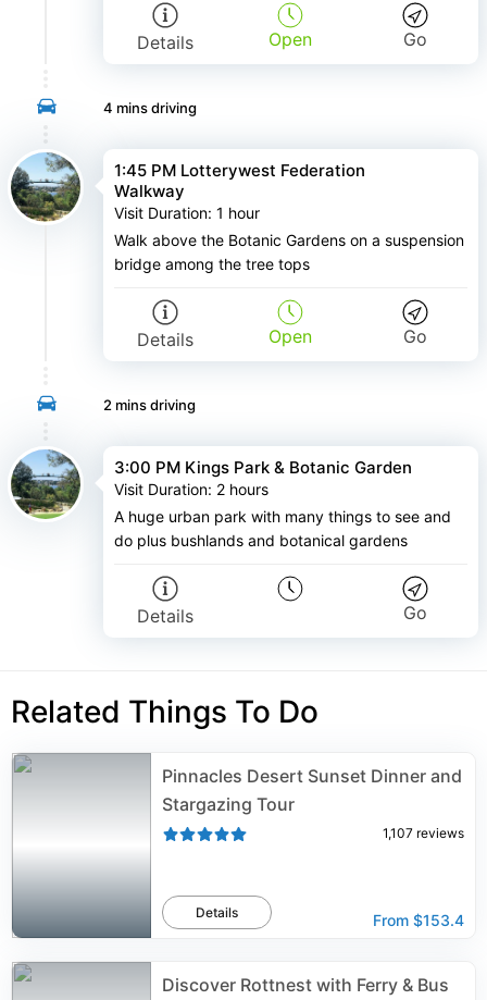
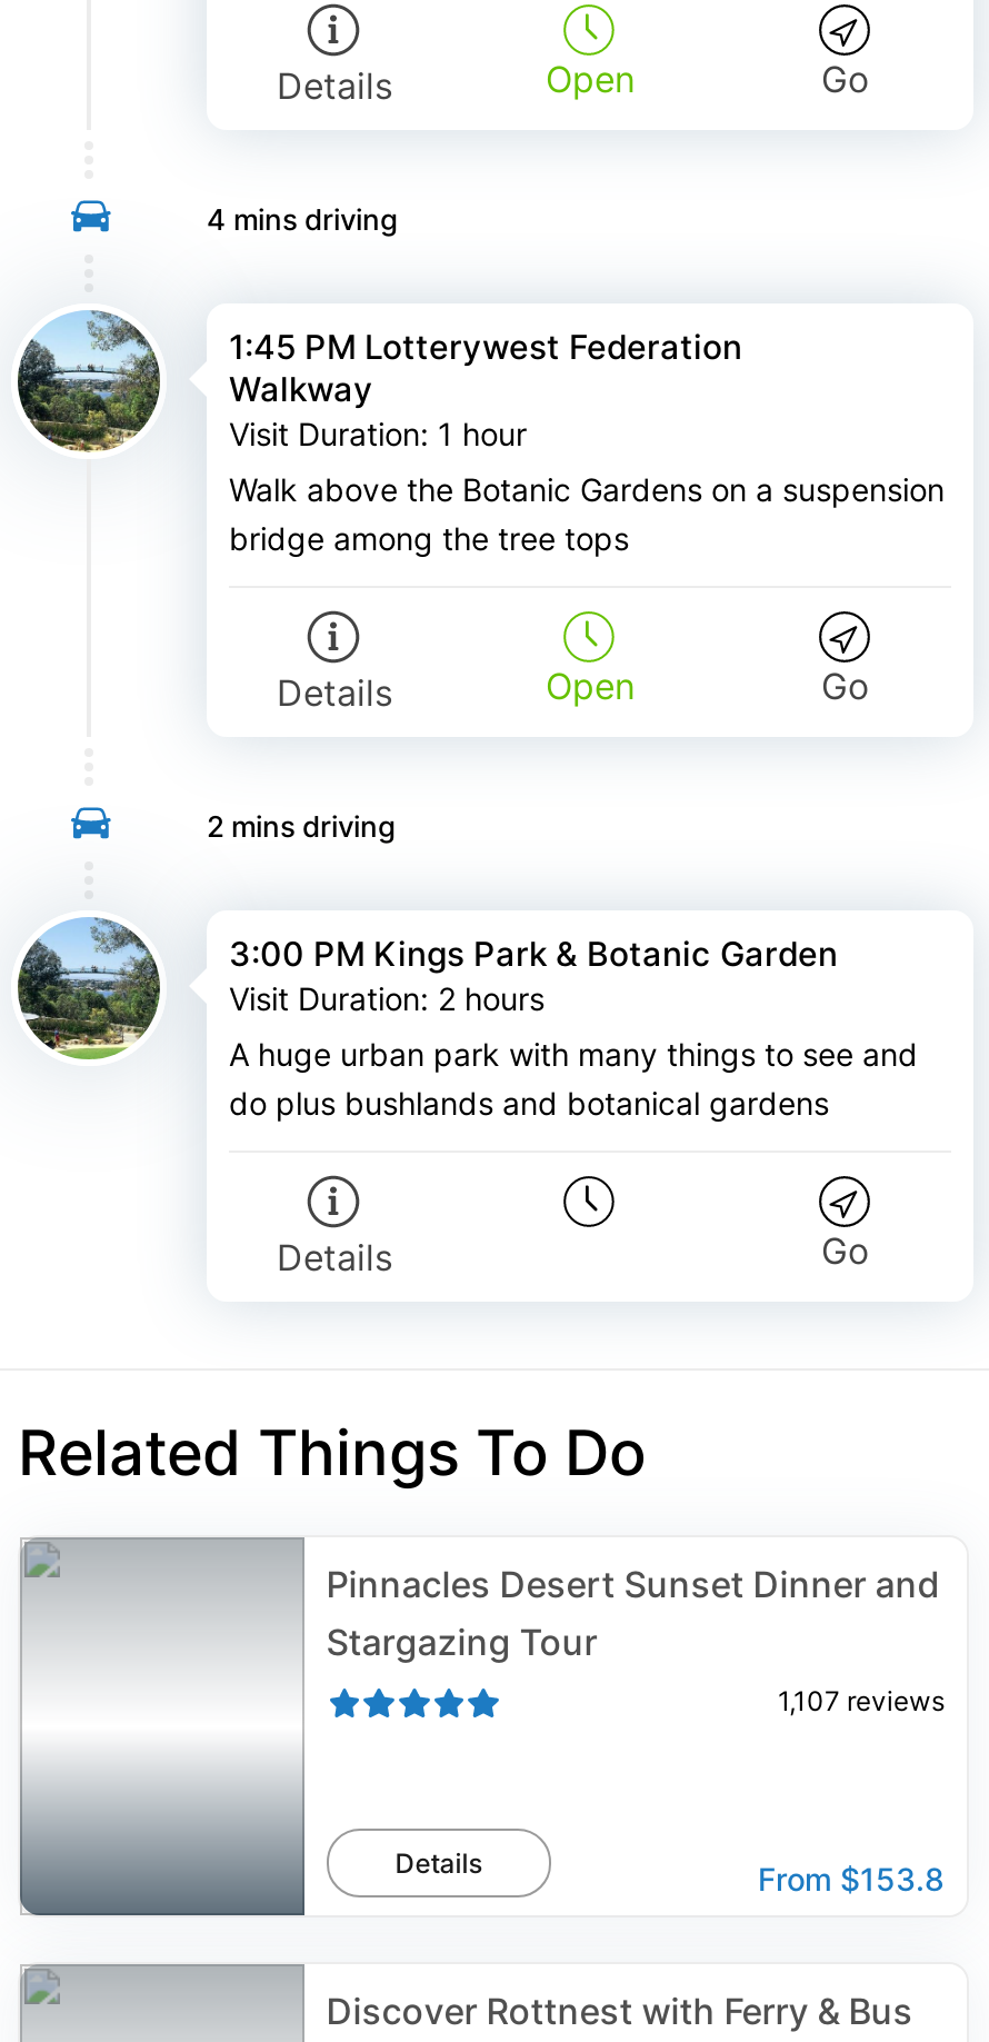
- From $153.4
+ From $153.8
